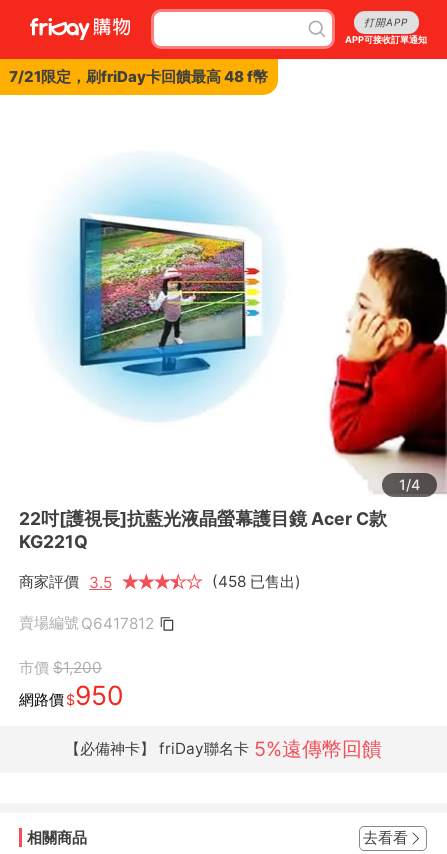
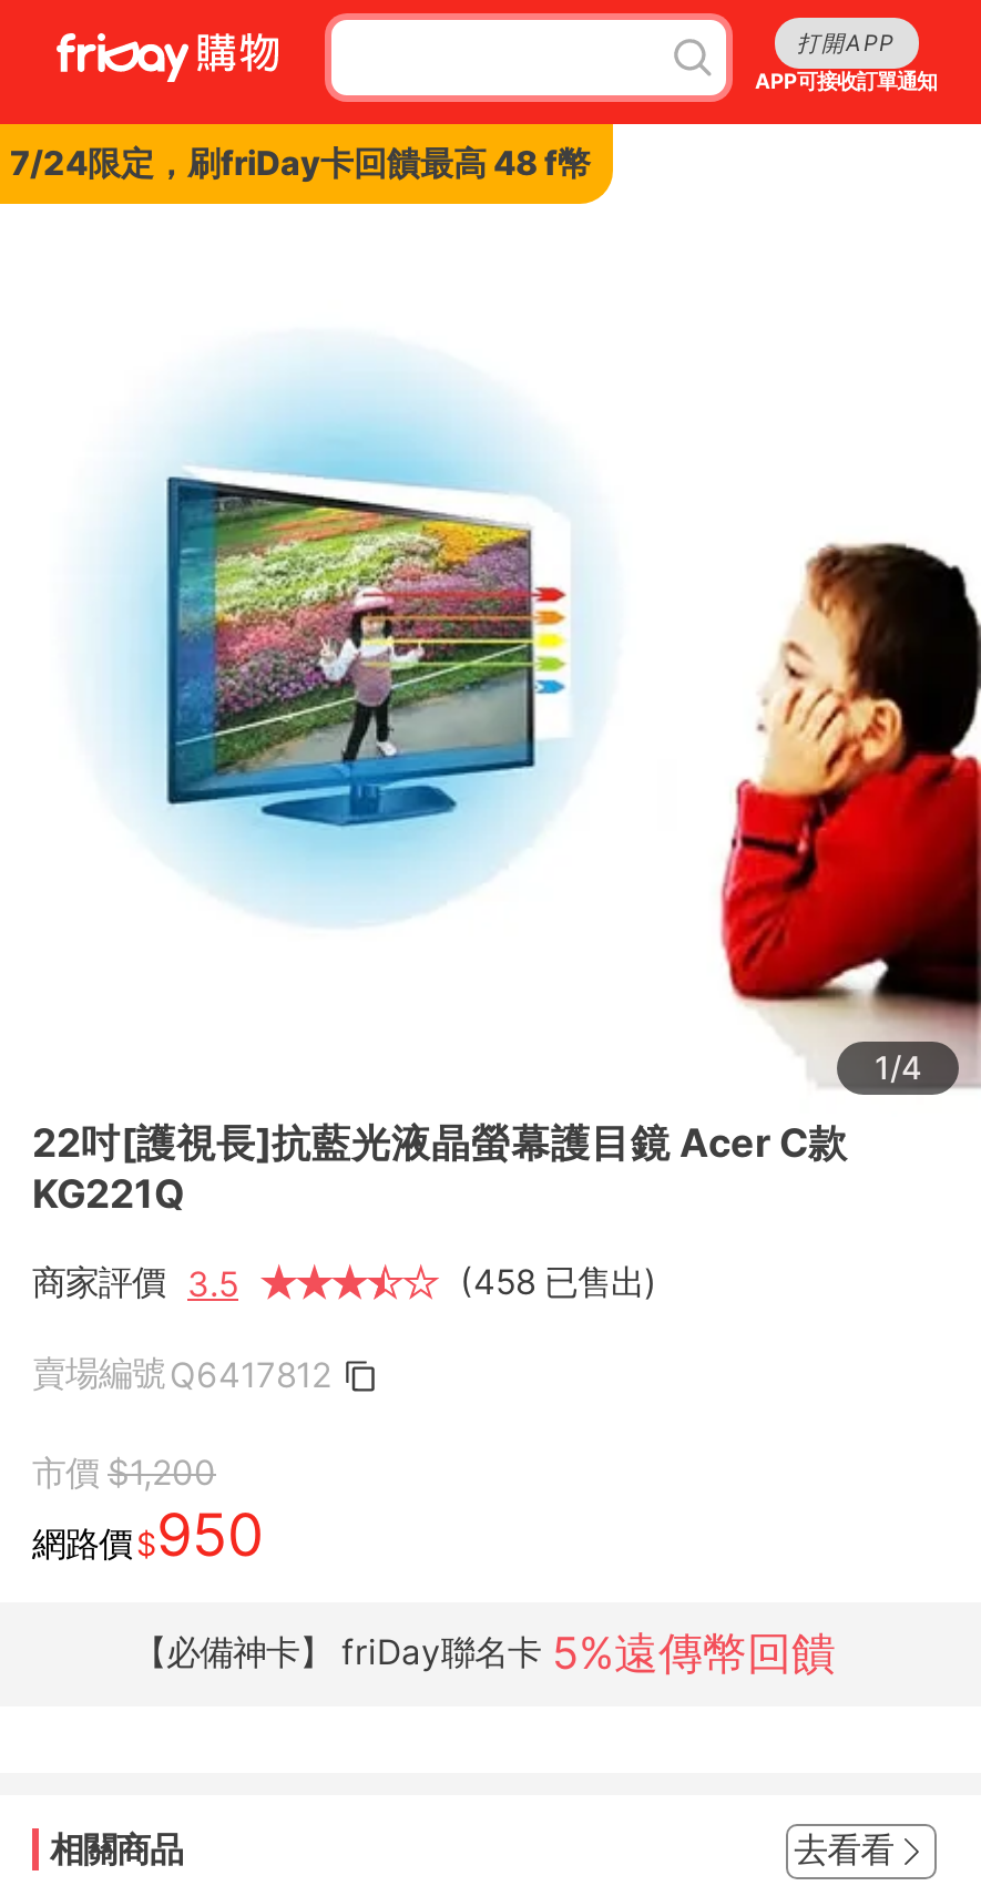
- 7/21限定，刷friDay卡回饋最高 48 f幣
+ 7/24限定，刷friDay卡回饋最高 48 f幣
